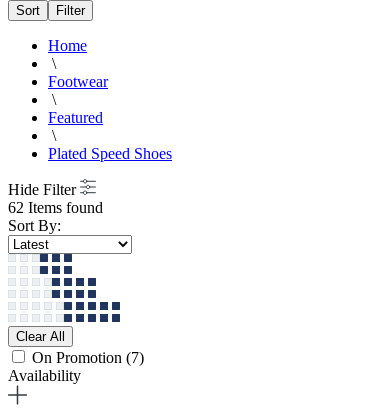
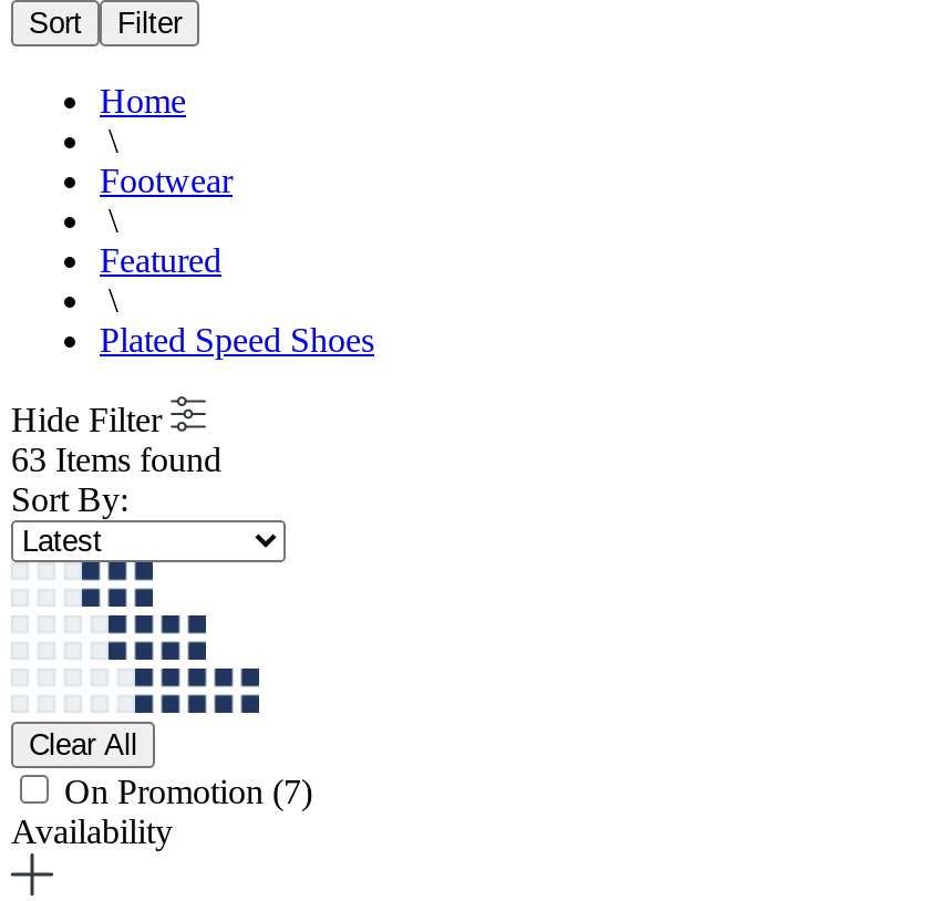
- 62 Items found
+ 63 Items found
